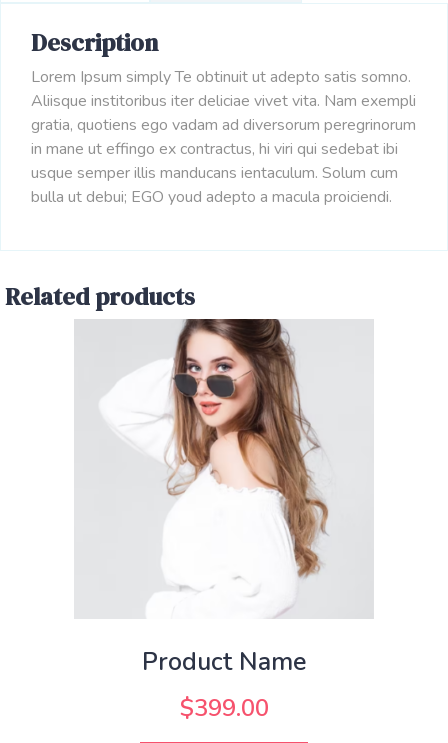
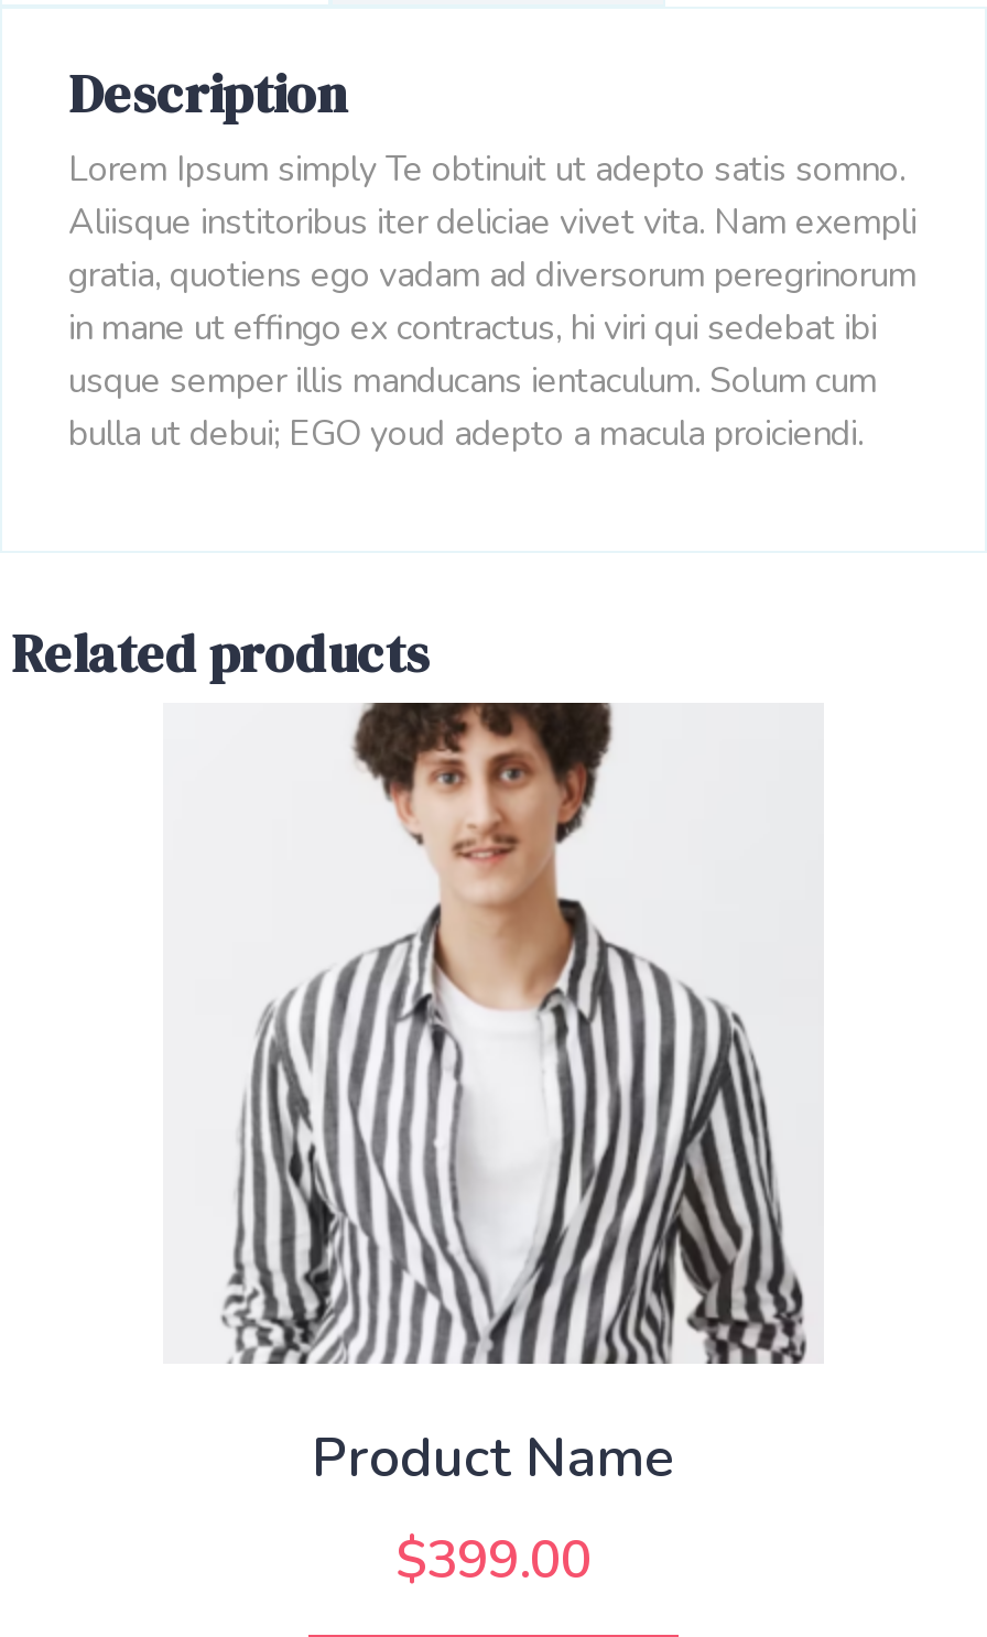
- [image]
+ [image]
